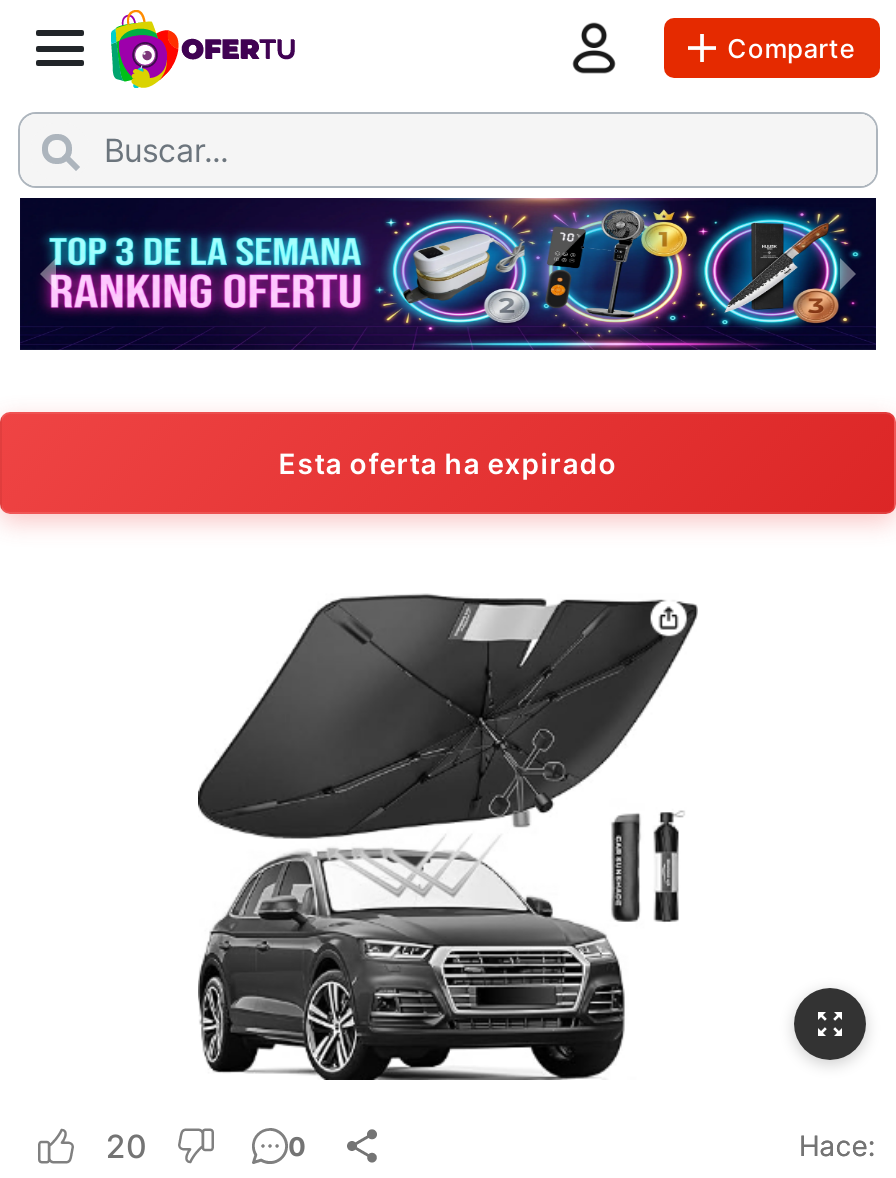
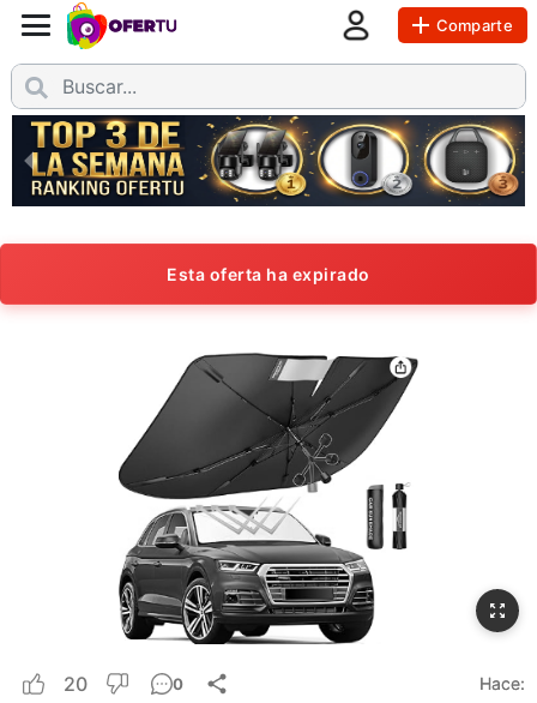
- [image]
+ [image]
